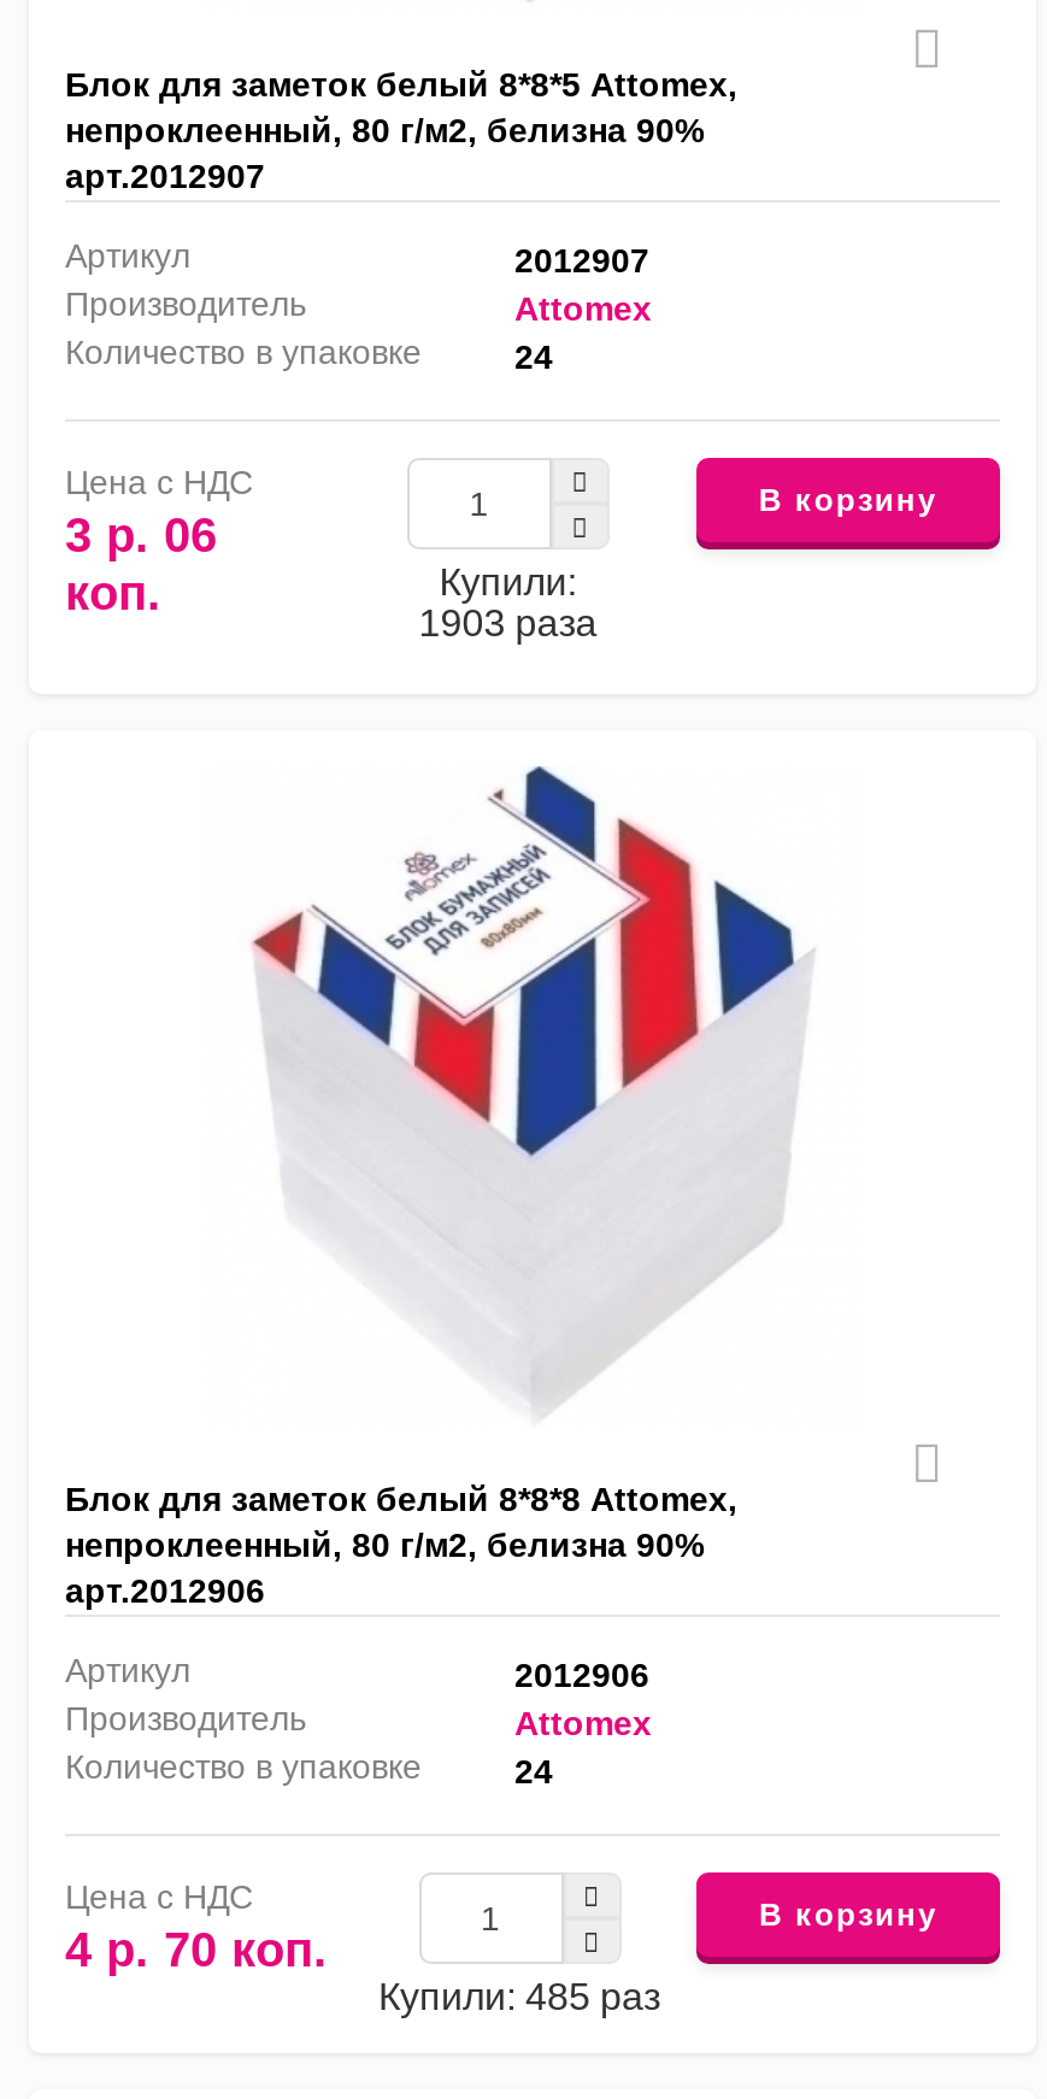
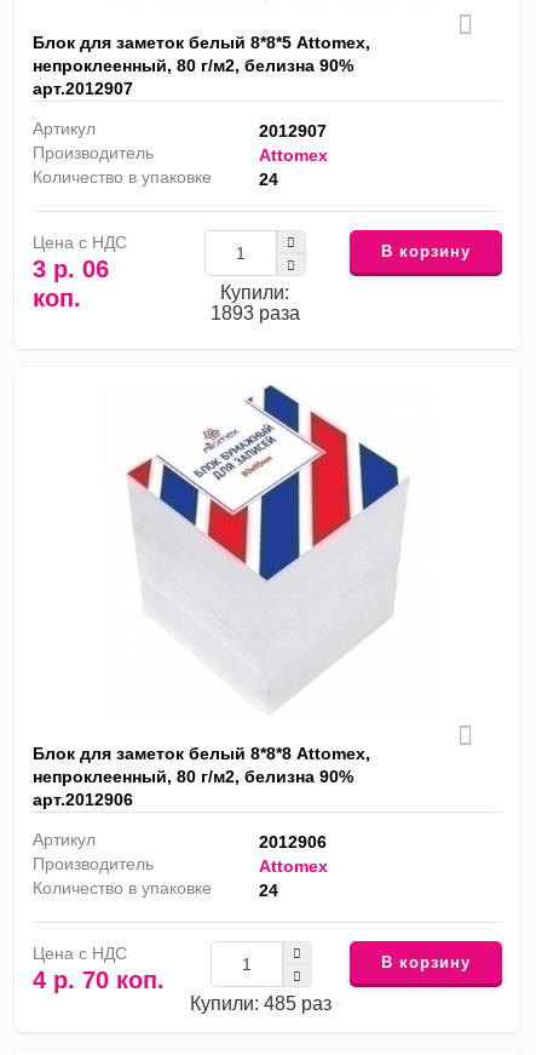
- 1903 раза
+ 1893 раза
